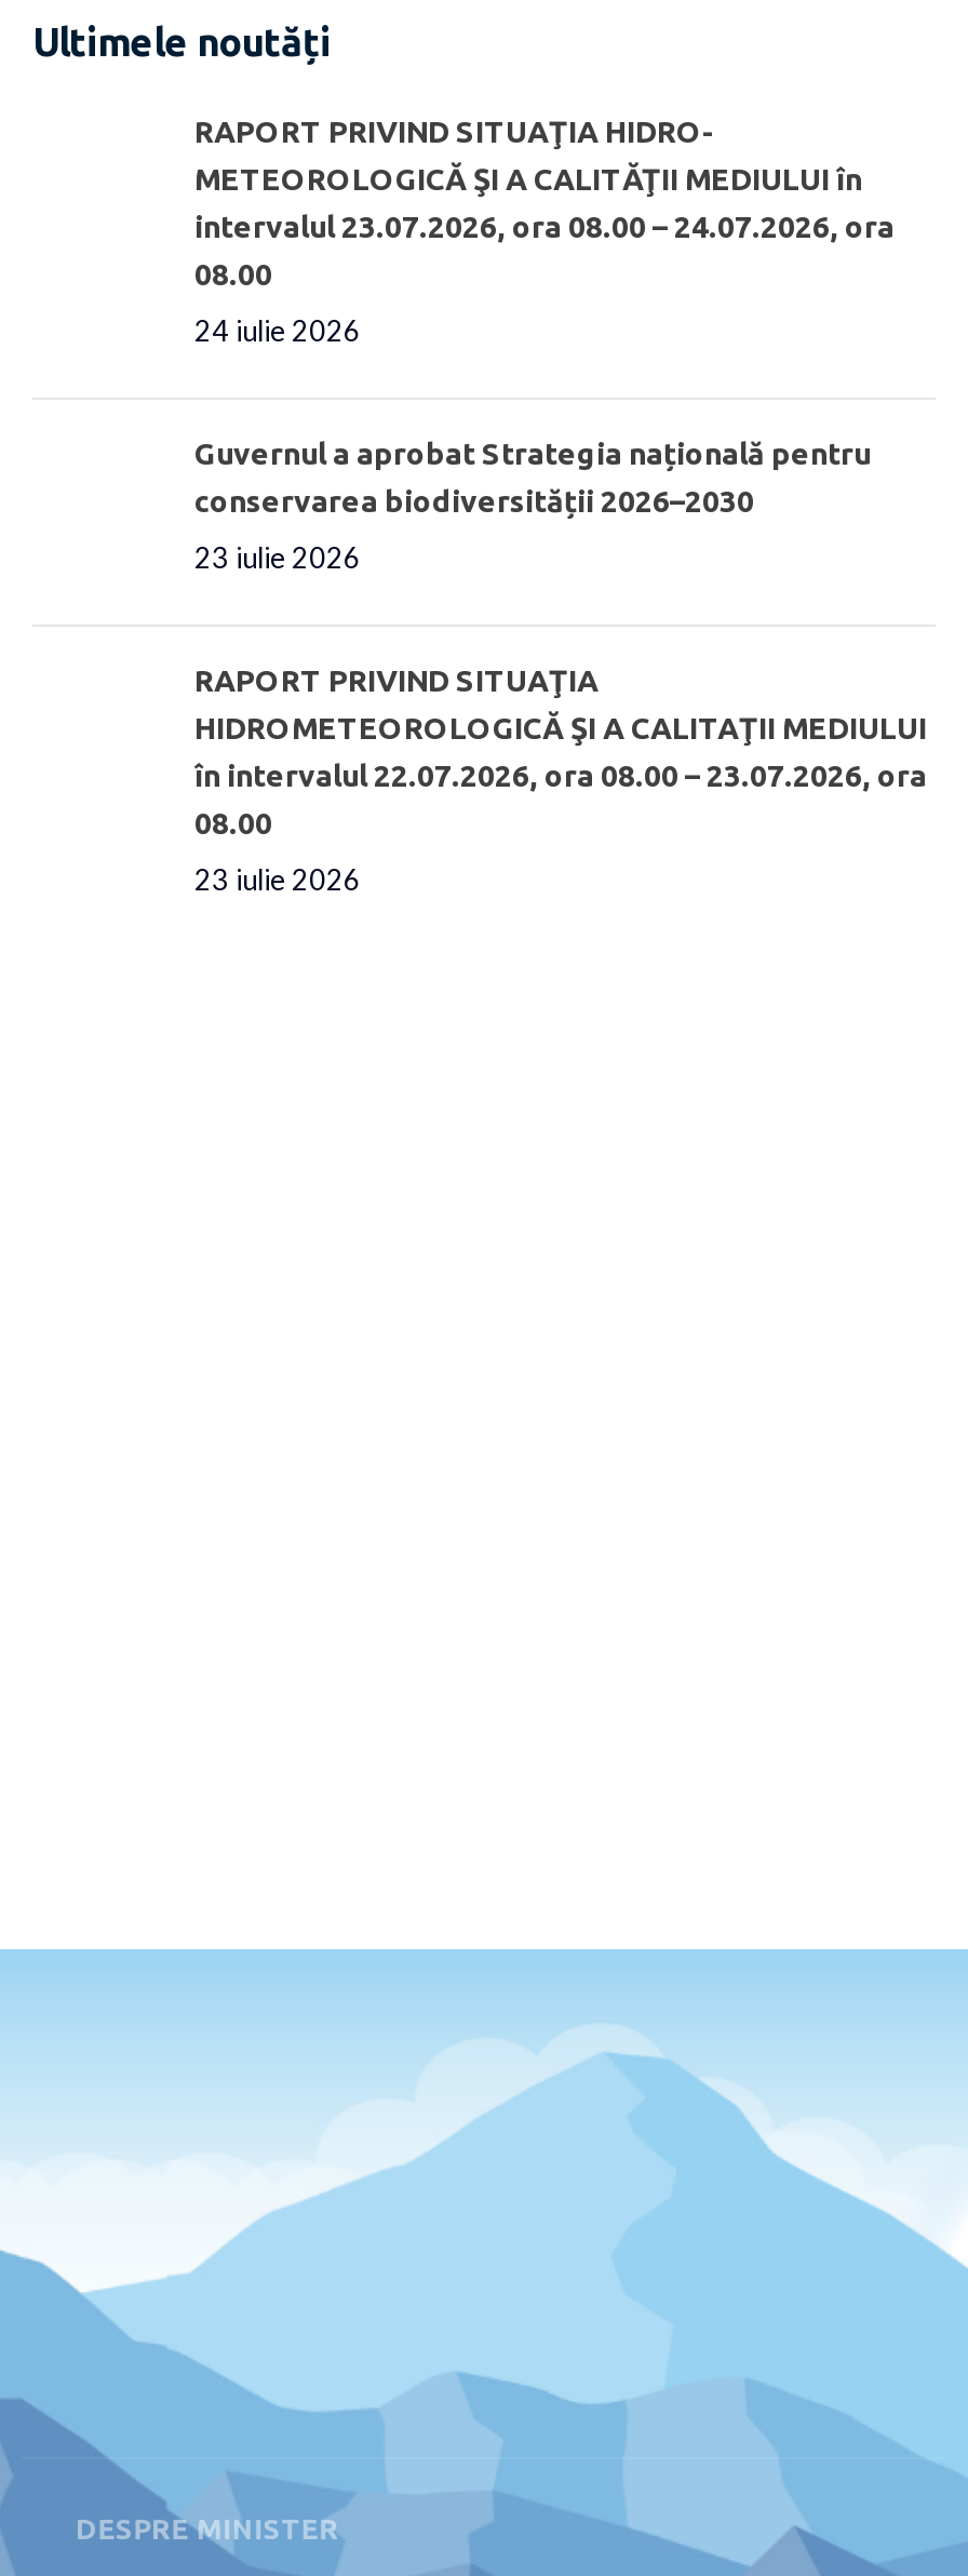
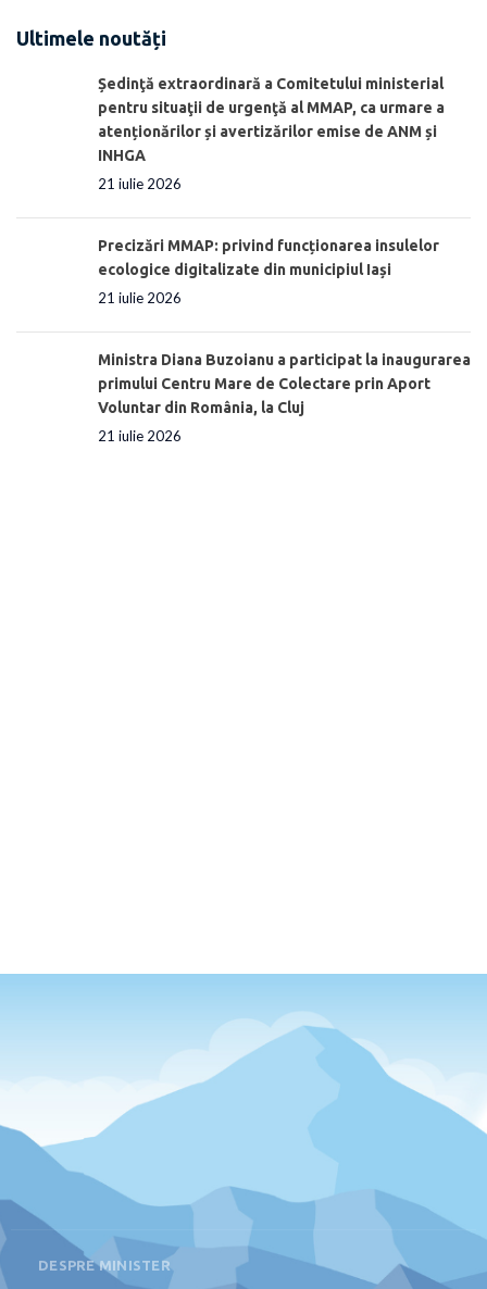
- RAPORT PRIVIND SITUAŢIA HIDRO-
- METEOROLOGICĂ ŞI A CALITĂŢII MEDIULUI în
- intervalul 23.07.2026, ora 08.00 – 24.07.2026, ora
- 08.00
+ Ședinţă extraordinară a Comitetului ministerial
+ pentru situaţii de urgenţă al MMAP, ca urmare a
+ atenționărilor și avertizărilor emise de ANM și
+ INHGA

- 24 iulie 2026
+ 21 iulie 2026

- Guvernul a aprobat Strategia națională pentru
- conservarea biodiversității 2026–2030
+ Precizări MMAP: privind funcționarea insulelor
+ ecologice digitalizate din municipiul Iași

- 23 iulie 2026
+ 21 iulie 2026

- RAPORT PRIVIND SITUAŢIA
- HIDROMETEOROLOGICĂ ŞI A CALITAŢII MEDIULUI
- în intervalul 22.07.2026, ora 08.00 – 23.07.2026, ora
- 08.00
+ Ministra Diana Buzoianu a participat la inaugurarea
+ primului Centru Mare de Colectare prin Aport
+ Voluntar din România, la Cluj

- 23 iulie 2026
+ 21 iulie 2026
